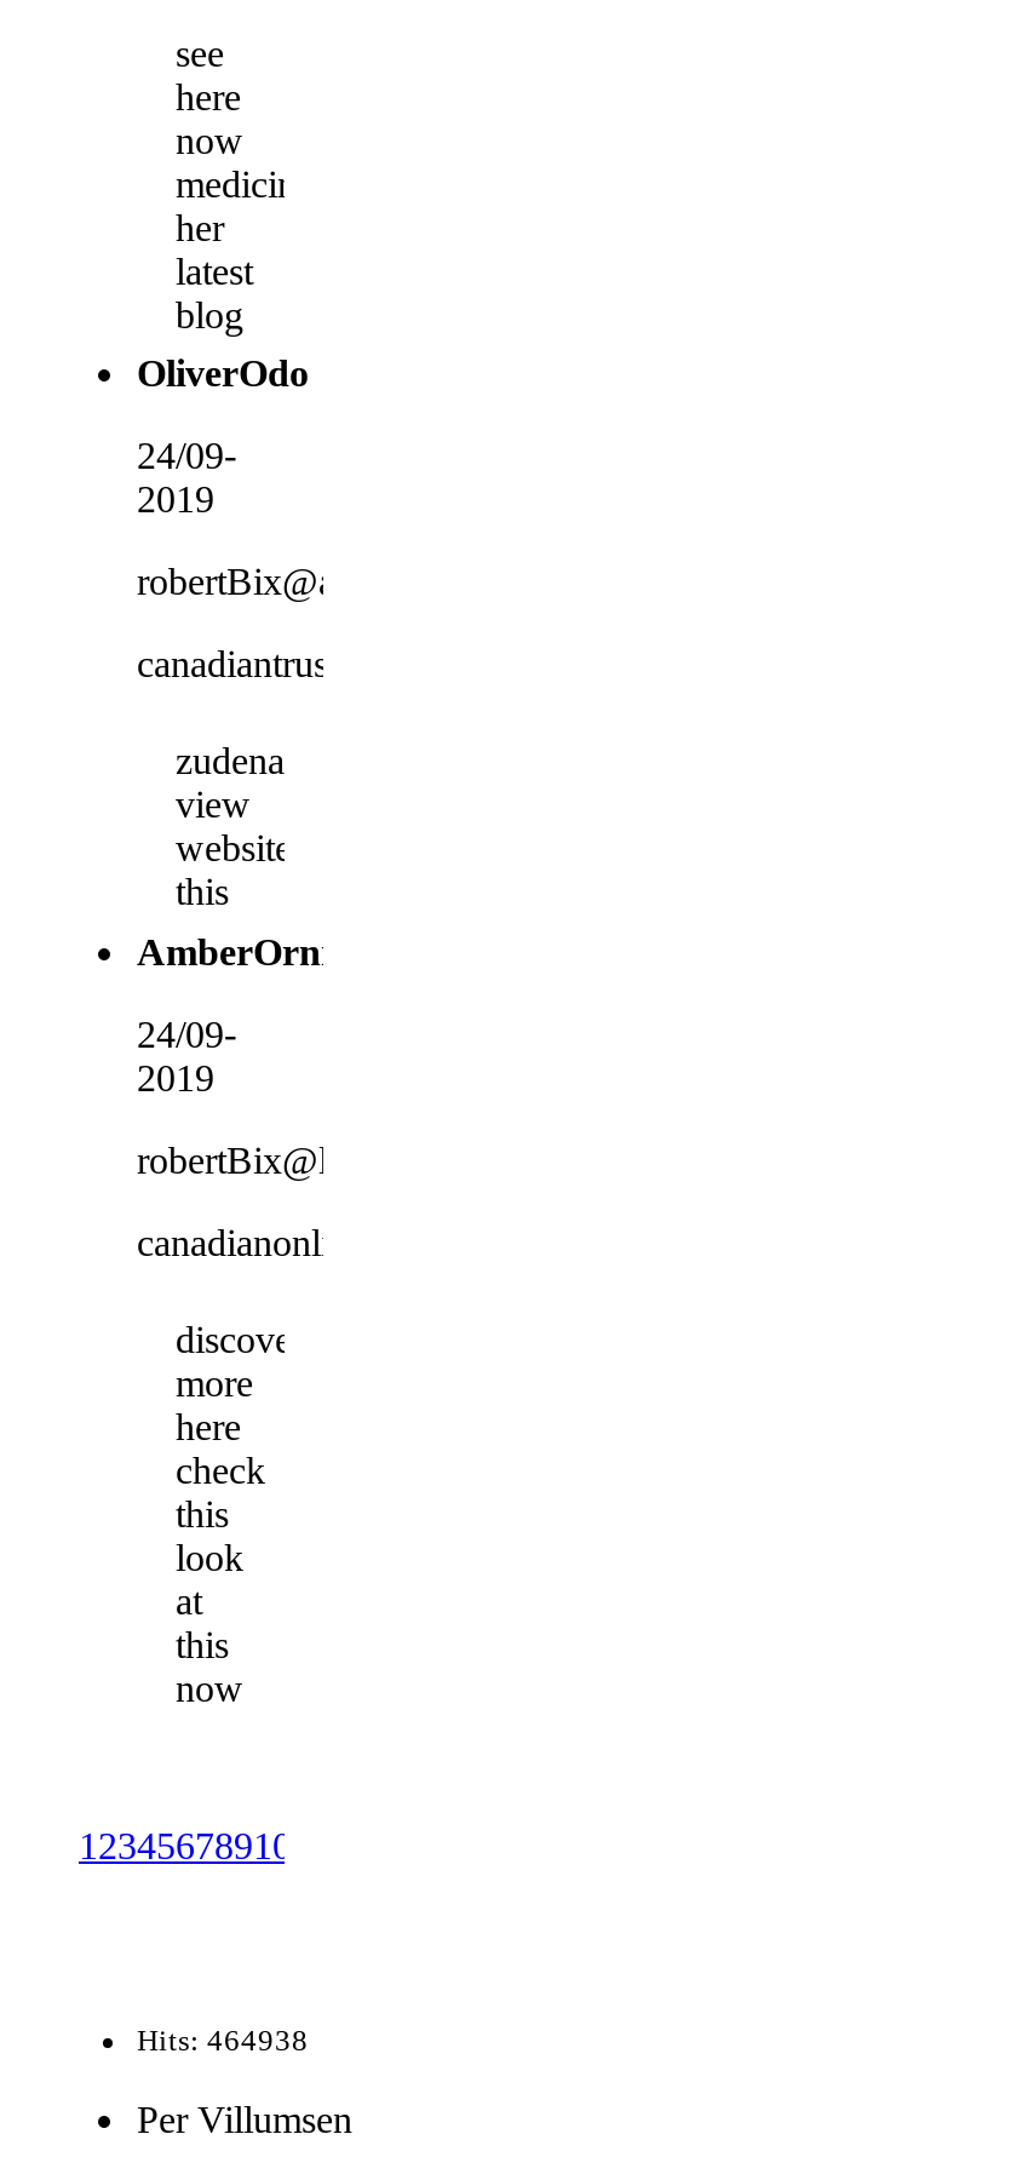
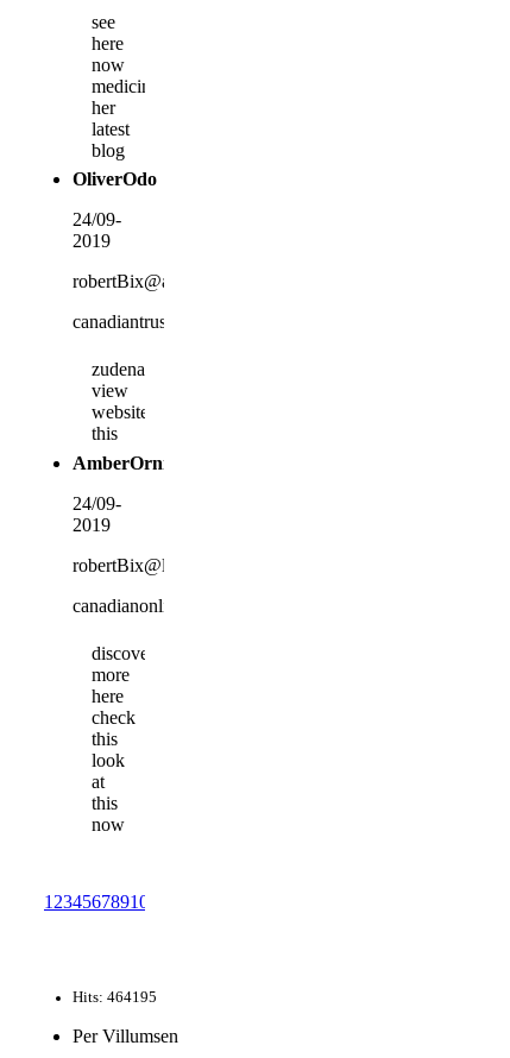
- Hits: 464938
+ Hits: 464195
